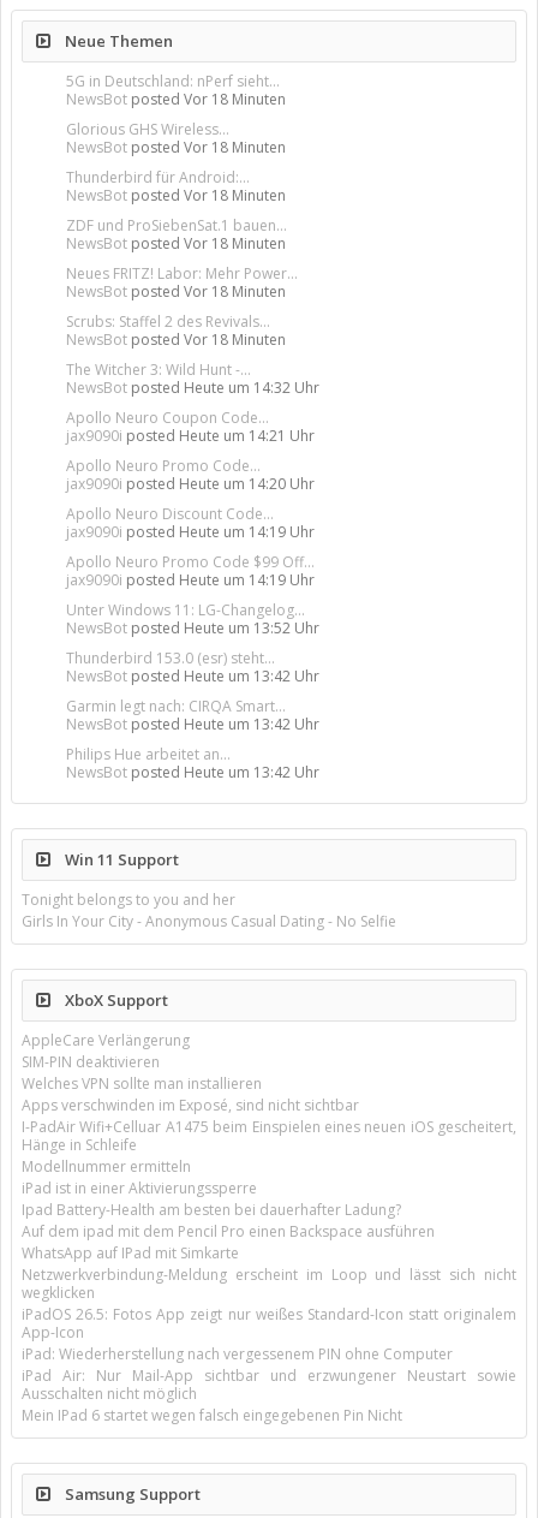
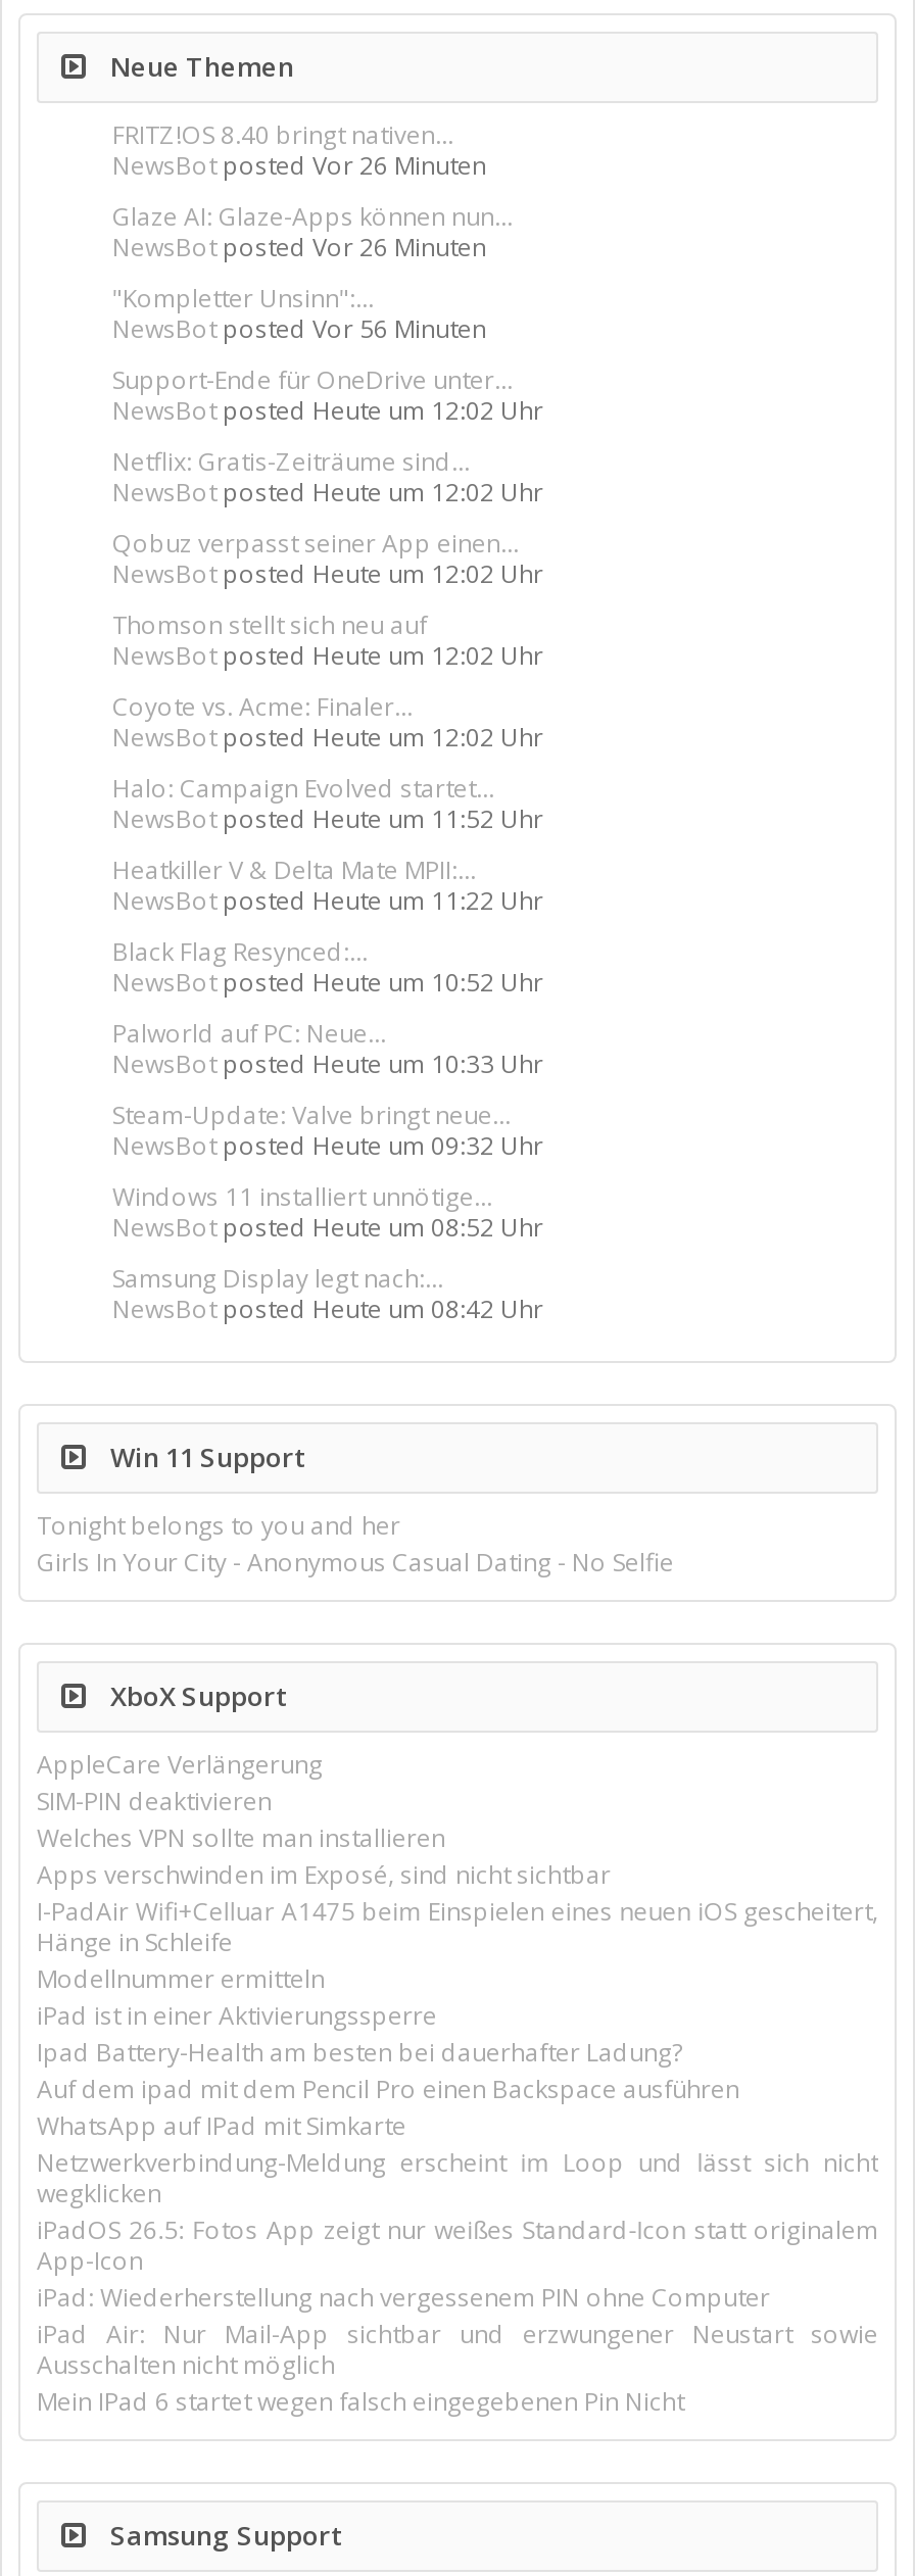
- 5G in Deutschland: nPerf sieht...
- NewsBot posted Vor 18 Minuten
+ FRITZ!OS 8.40 bringt nativen...
+ NewsBot posted Vor 26 Minuten

- Glorious GHS Wireless...
- NewsBot posted Vor 18 Minuten
+ Glaze AI: Glaze-Apps können nun...
+ NewsBot posted Vor 26 Minuten

- Thunderbird für Android:...
- NewsBot posted Vor 18 Minuten
+ "Kompletter Unsinn":...
+ NewsBot posted Vor 56 Minuten

- ZDF und ProSiebenSat.1 bauen...
- NewsBot posted Vor 18 Minuten
+ Support-Ende für OneDrive unter...
+ NewsBot posted Heute um 12:02 Uhr

- Neues FRITZ! Labor: Mehr Power...
- NewsBot posted Vor 18 Minuten
+ Netflix: Gratis-Zeiträume sind...
+ NewsBot posted Heute um 12:02 Uhr

- Scrubs: Staffel 2 des Revivals...
- NewsBot posted Vor 18 Minuten
+ Qobuz verpasst seiner App einen...
+ NewsBot posted Heute um 12:02 Uhr

- The Witcher 3: Wild Hunt -...
- NewsBot posted Heute um 14:32 Uhr
+ Thomson stellt sich neu auf
+ NewsBot posted Heute um 12:02 Uhr

- Apollo Neuro Coupon Code...
- jax9090i posted Heute um 14:21 Uhr
+ Coyote vs. Acme: Finaler...
+ NewsBot posted Heute um 12:02 Uhr

- Apollo Neuro Promo Code...
- jax9090i posted Heute um 14:20 Uhr
+ Halo: Campaign Evolved startet...
+ NewsBot posted Heute um 11:52 Uhr

- Apollo Neuro Discount Code...
- jax9090i posted Heute um 14:19 Uhr
+ Heatkiller V & Delta Mate MPII:...
+ NewsBot posted Heute um 11:22 Uhr

- Apollo Neuro Promo Code $99 Off...
- jax9090iposted Heute um 14:19 Uhr
+ Black Flag Resynced:...
+ NewsBotposted Heute um 10:52 Uhr

- Unter Windows 11: LG-Changelog...
- NewsBot posted Heute um 13:52 Uhr
+ Palworld auf PC: Neue...
+ NewsBot posted Heute um 10:33 Uhr

- Thunderbird 153.0 (esr) steht...
- NewsBot posted Heute um 13:42 Uhr
+ Steam-Update: Valve bringt neue...
+ NewsBot posted Heute um 09:32 Uhr

- Garmin legt nach: CIRQA Smart...
- NewsBot posted Heute um 13:42 Uhr
+ Windows 11 installiert unnötige...
+ NewsBot posted Heute um 08:52 Uhr

- Philips Hue arbeitet an...
- NewsBot posted Heute um 13:42 Uhr
+ Samsung Display legt nach:...
+ NewsBot posted Heute um 08:42 Uhr
